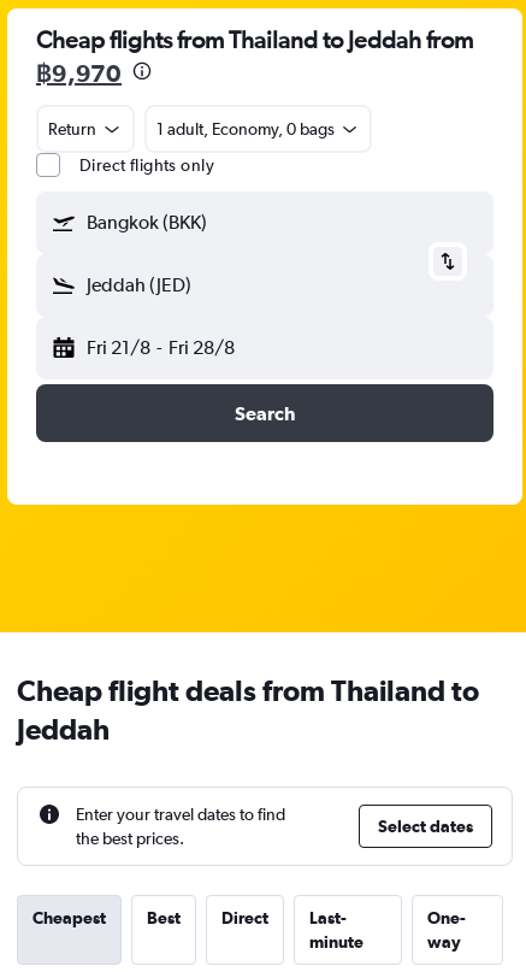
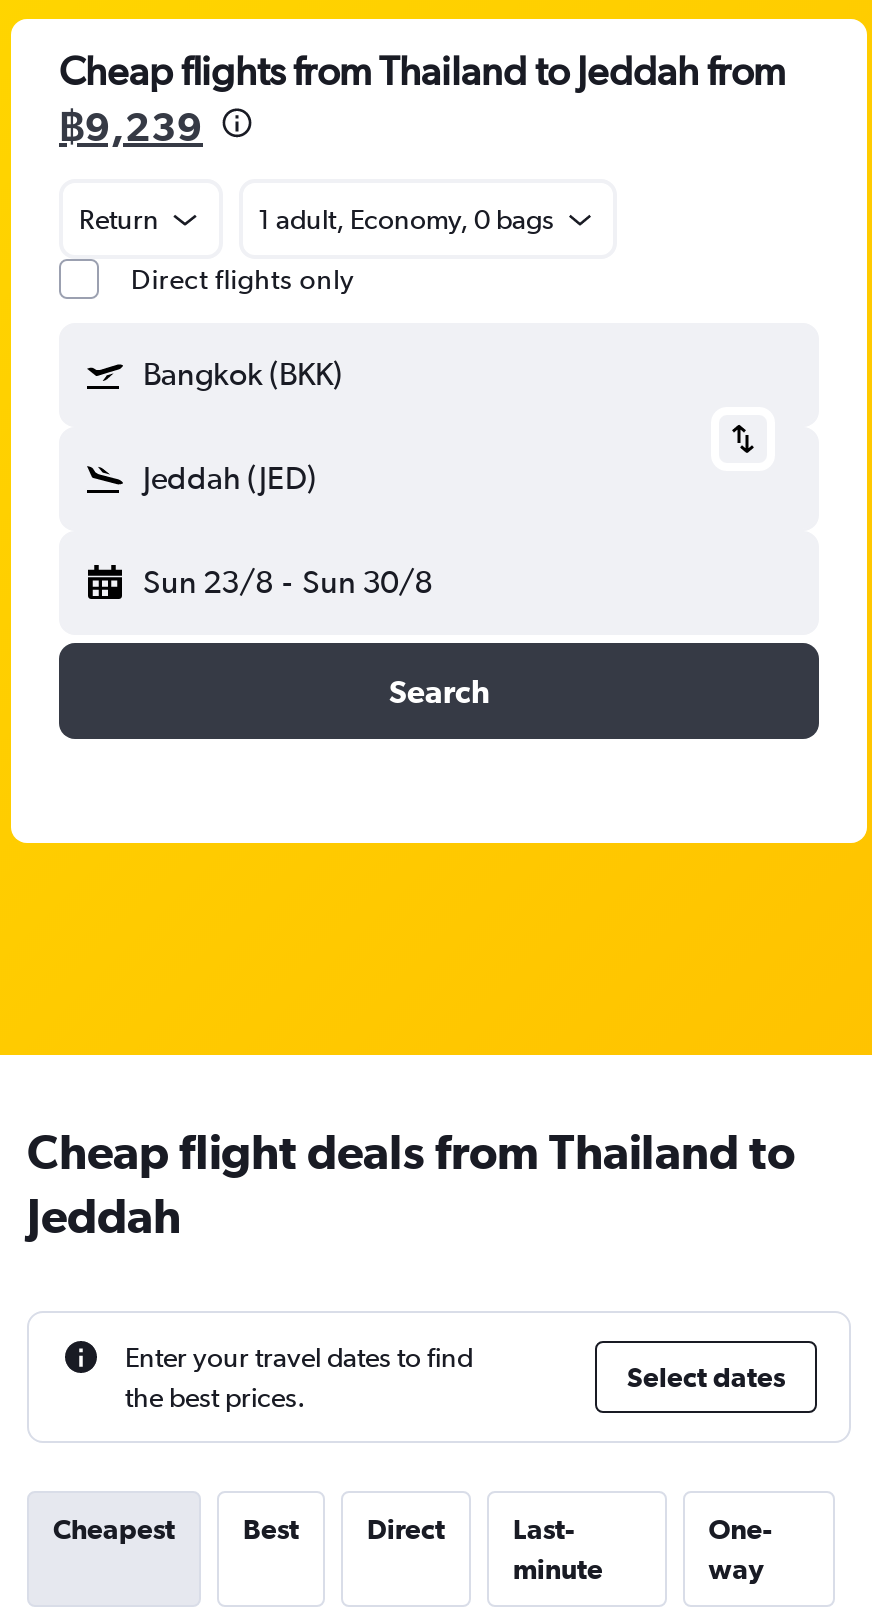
- ฿9,970
+ ฿9,239

- Fri 21/8 - Fri 28/8
+ Sun 23/8 - Sun 30/8
